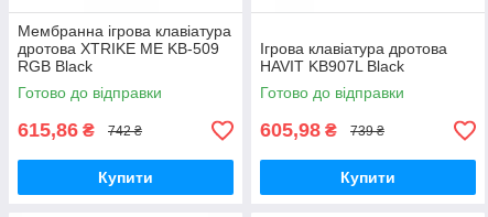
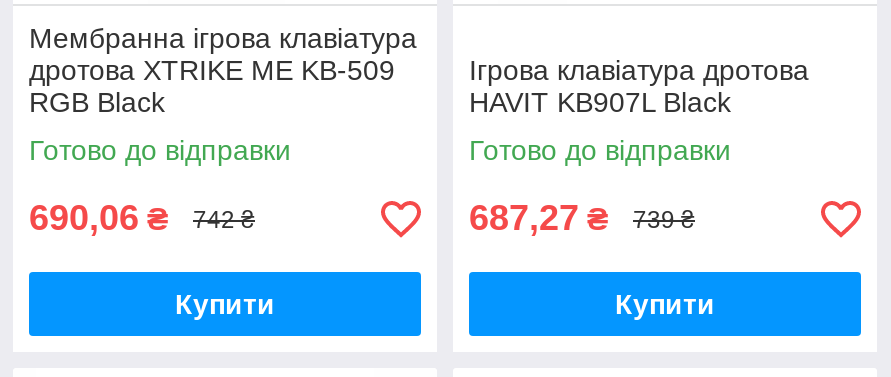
- 615,86 ₴
+ 690,06 ₴

- 605,98 ₴
+ 687,27 ₴
